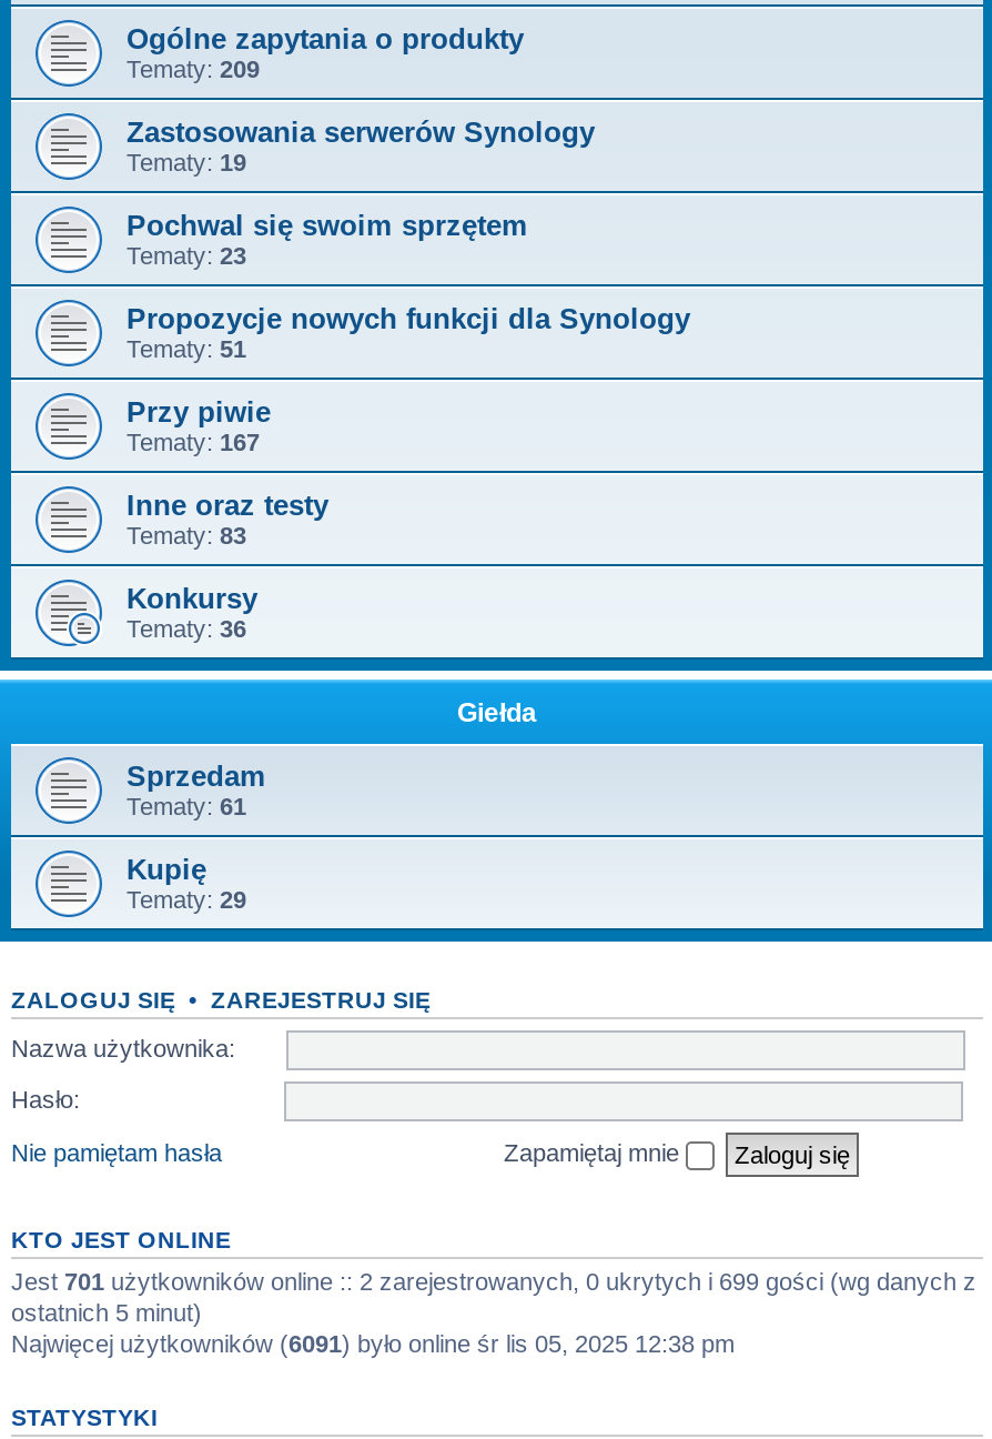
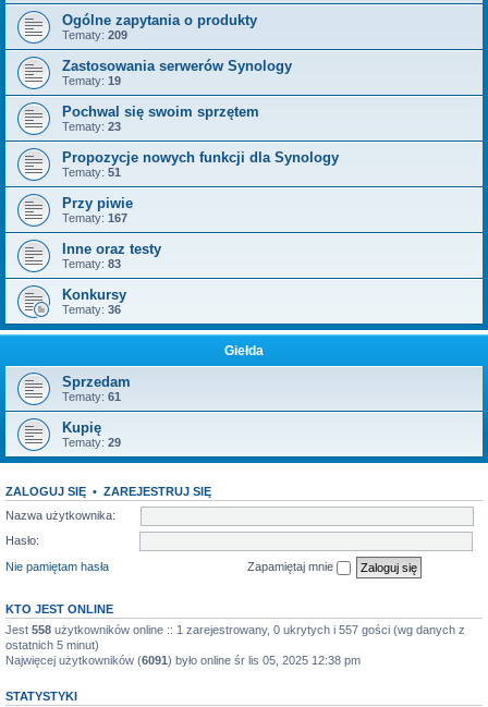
- Jest 701 użytkowników online :: 2 zarejestrowanych, 0 ukrytych i 699 gości (wg danych z
+ Jest 558 użytkowników online :: 1 zarejestrowany, 0 ukrytych i 557 gości (wg danych z
